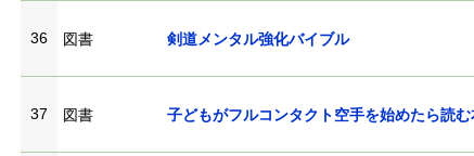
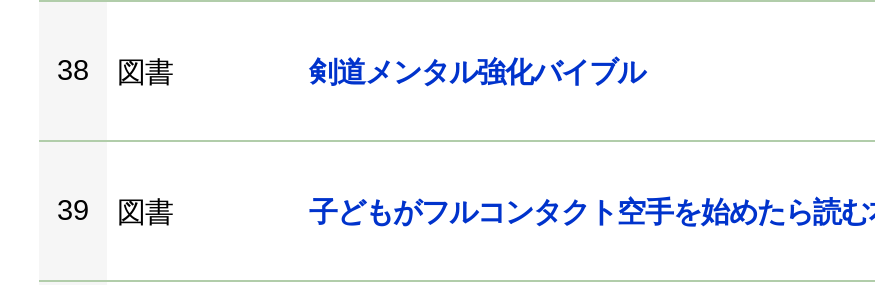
- 36 図書
+ 38 図書

- 37 図書
+ 39 図書
